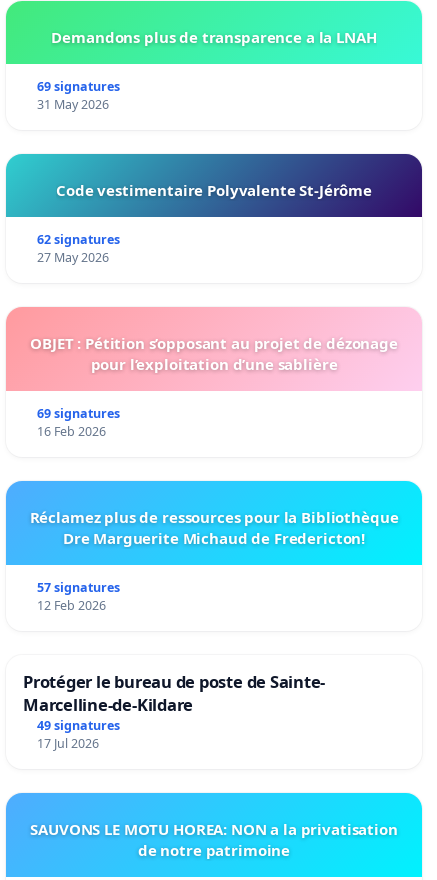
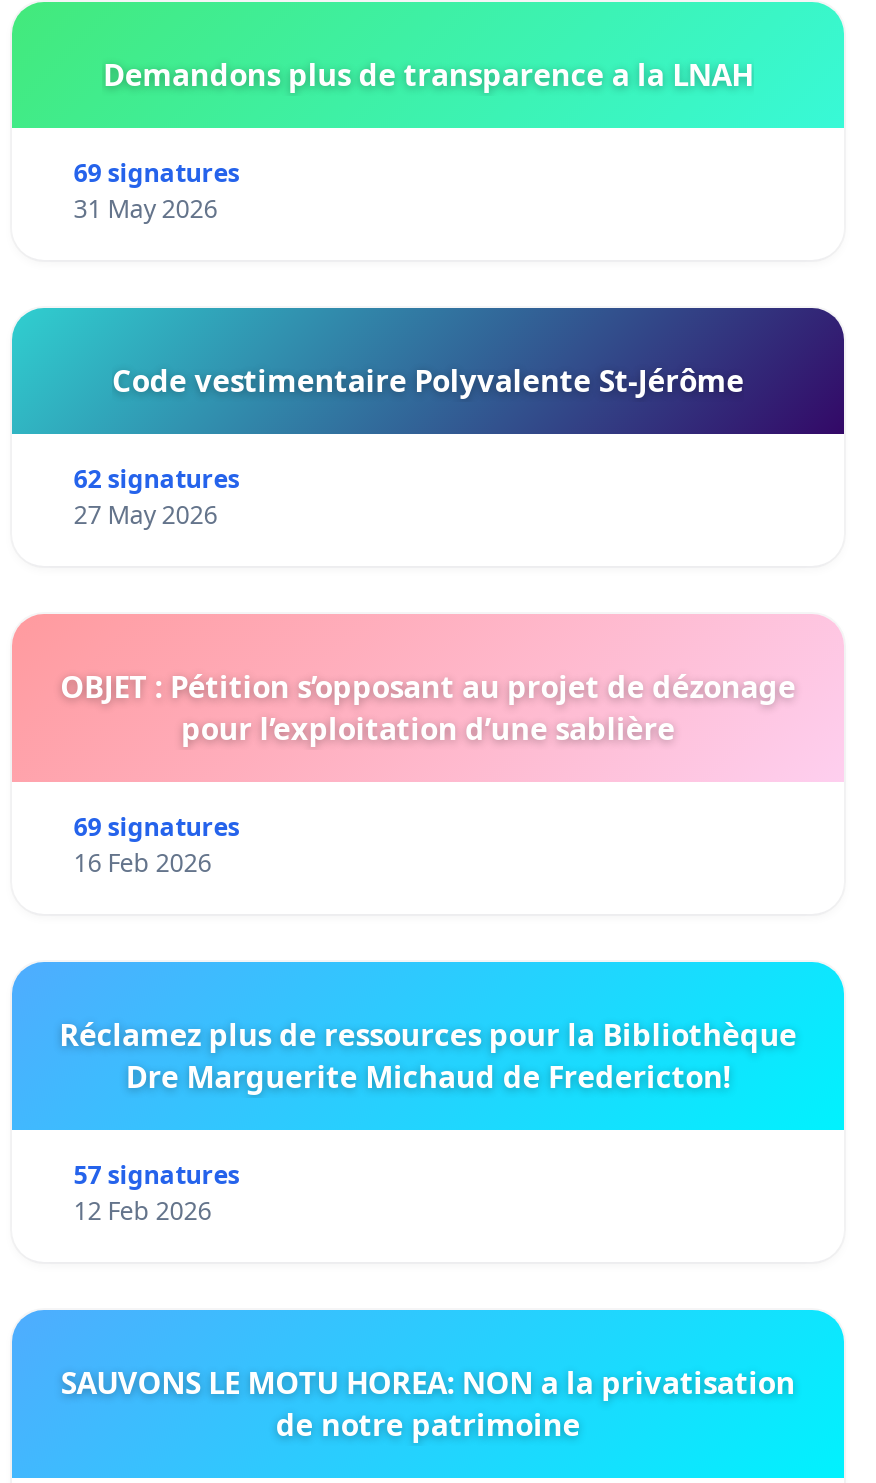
- Protéger le bureau de poste de Sainte-
- Marcelline-de-Kildare
- 49 signatures
- 17 Jul 2026
